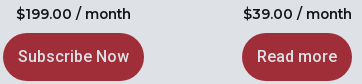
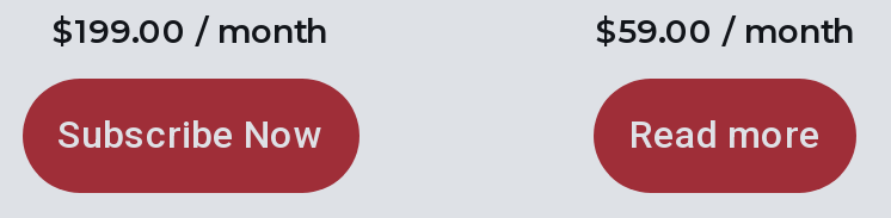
- $39.00 / month
+ $59.00 / month
